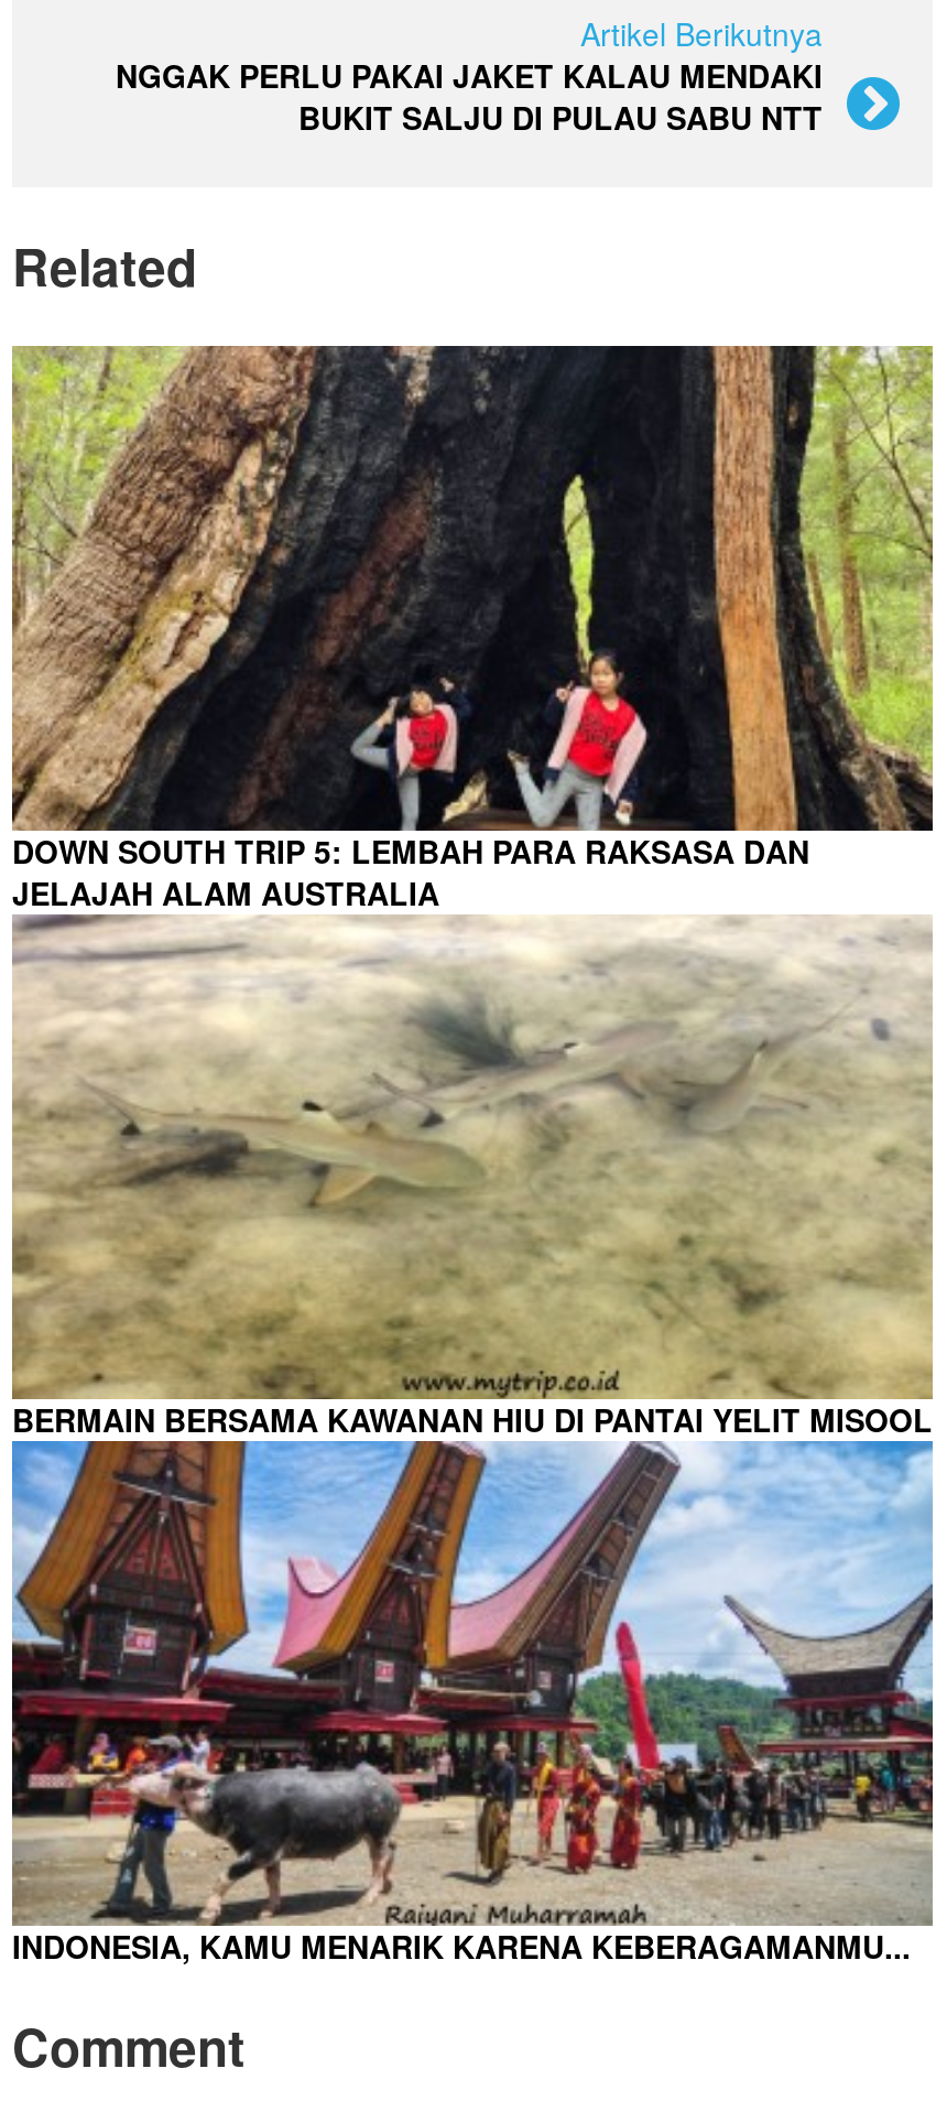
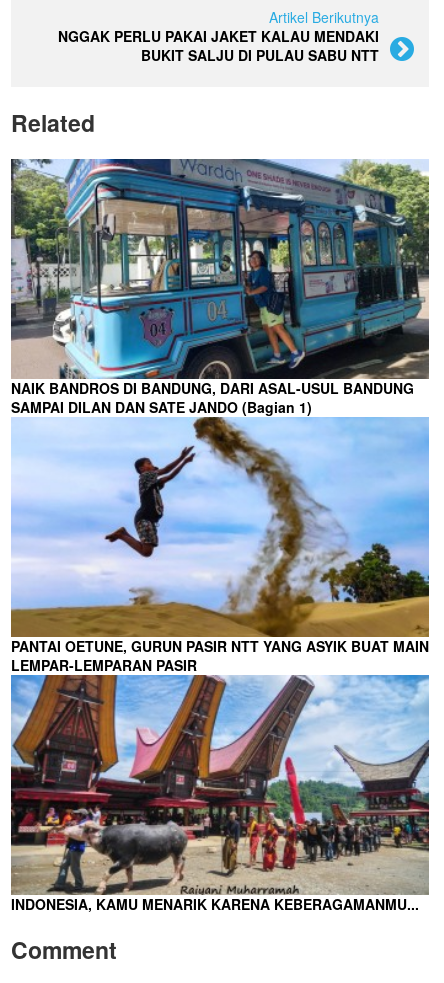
- [image]
- DOWN SOUTH TRIP 5: LEMBAH PARA RAKSASA DAN
- JELAJAH ALAM AUSTRALIA
+ [image]
+ NAIK BANDROS DI BANDUNG, DARI ASAL-USUL BANDUNG
+ SAMPAI DILAN DAN SATE JANDO (Bagian 1)

- [image]
- BERMAIN BERSAMA KAWANAN HIU DI PANTAI YELIT MISOOL
+ [image]
+ PANTAI OETUNE, GURUN PASIR NTT YANG ASYIK BUAT MAIN
+ LEMPAR-LEMPARAN PASIR
